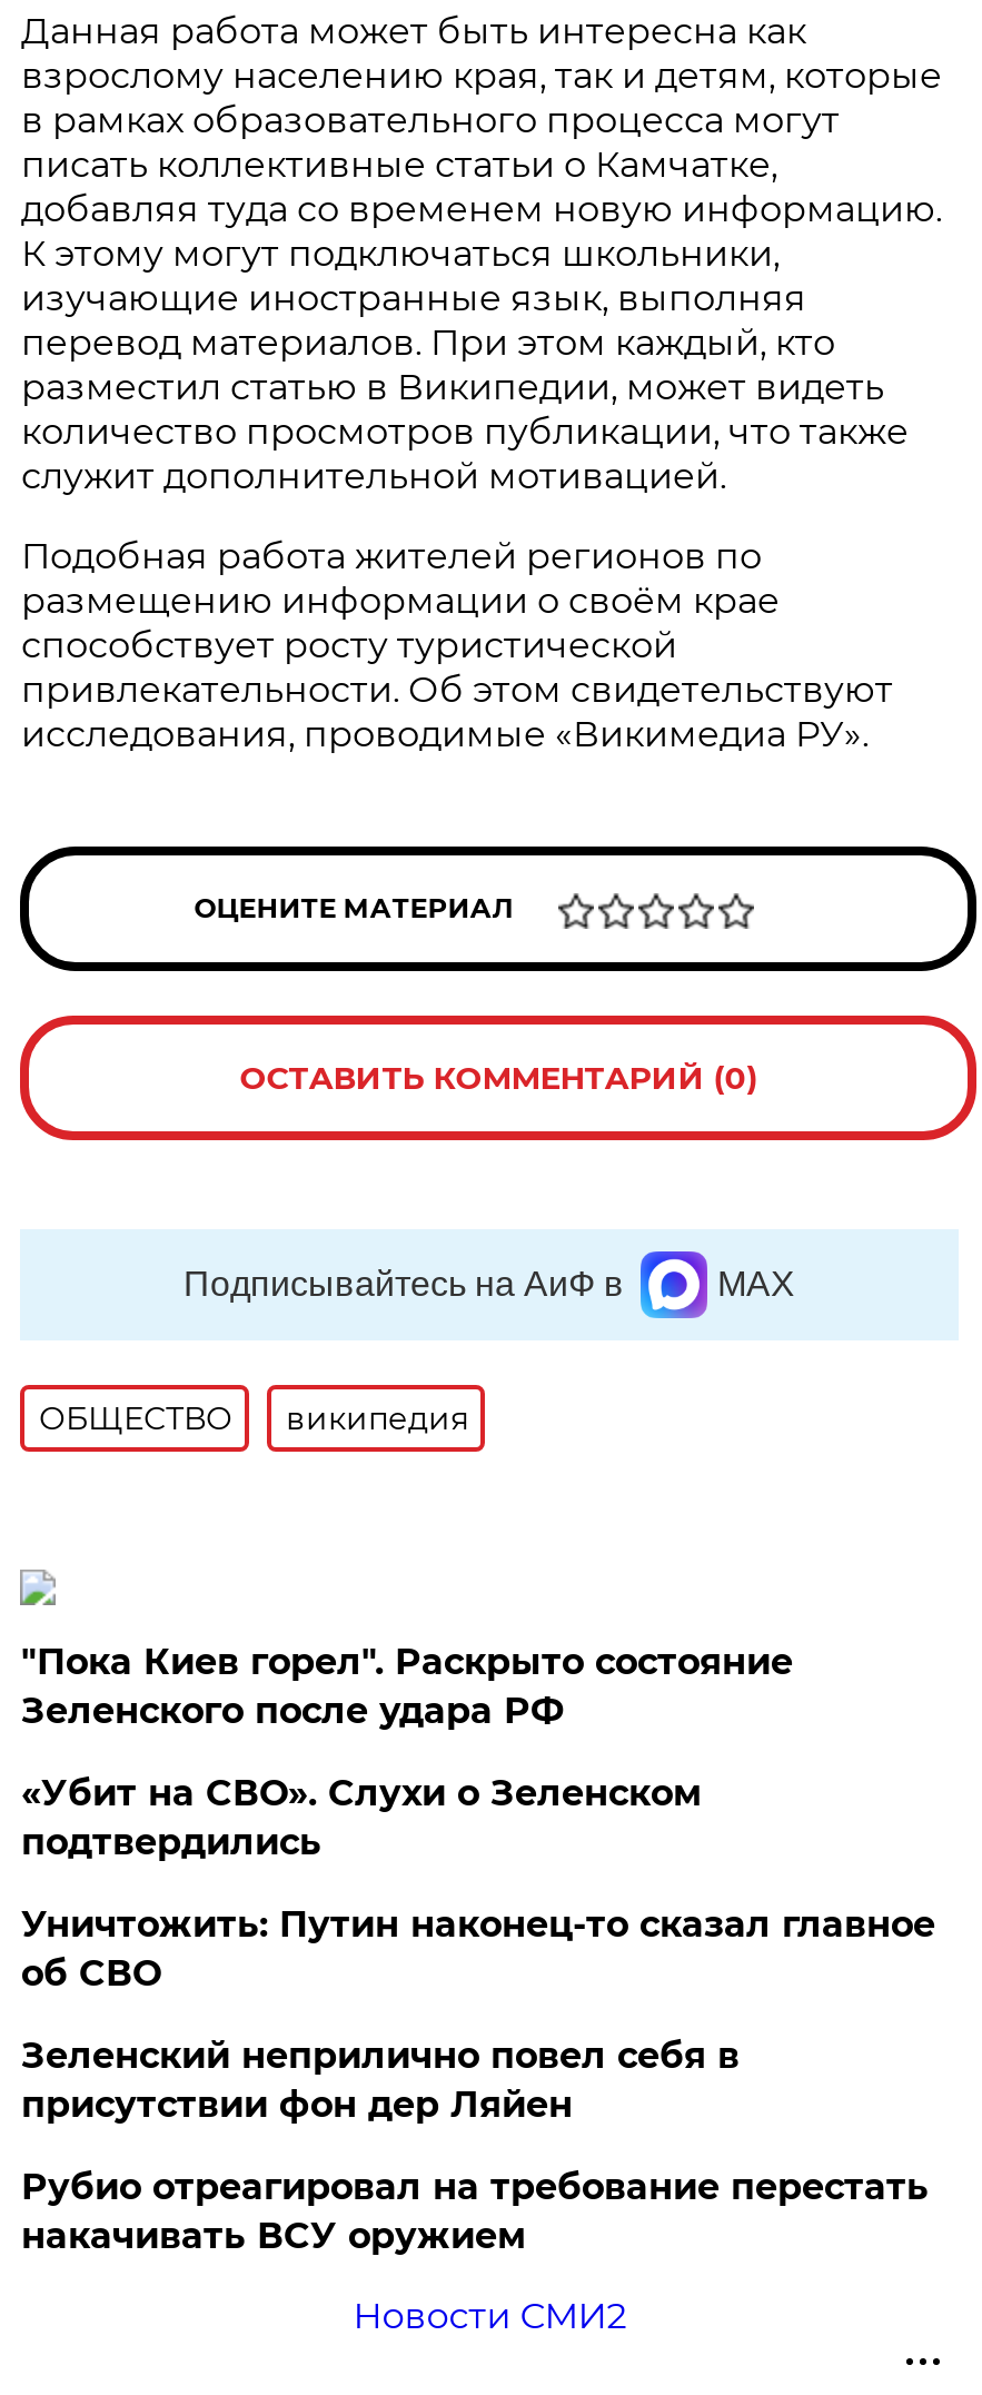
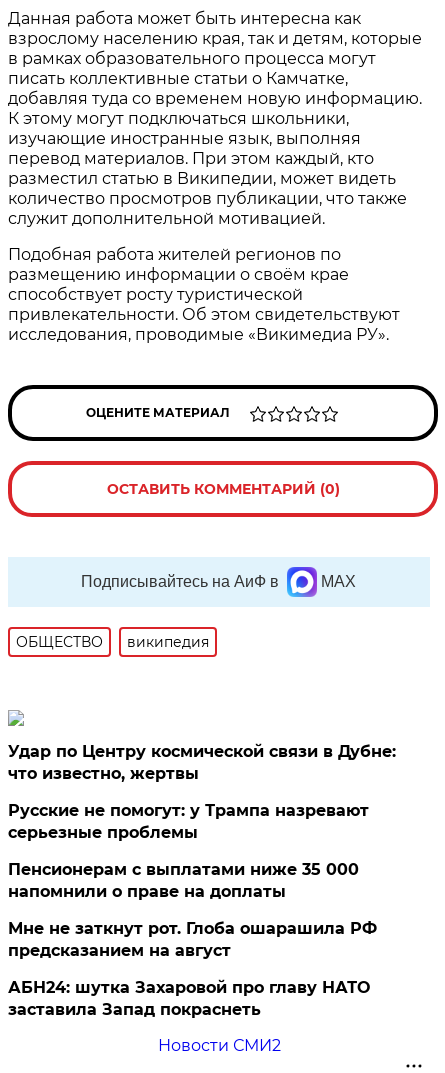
- "Пока Киев горел". Раскрыто состояние
- Зеленского после удара РФ
+ Удар по Центру космической связи в Дубне:
+ что известно, жертвы

- «Убит на СВО». Слухи о Зеленском
- подтвердились
+ Русские не помогут: у Трампа назревают
+ серьезные проблемы

- Уничтожить: Путин наконец-то сказал главное
- об СВО
+ Пенсионерам с выплатами ниже 35 000
+ напомнили о праве на доплаты

- Зеленский неприлично повел cебя в
- присутствии фон дер Ляйен
+ Мне не заткнут рот. Глоба ошарашила РФ
+ предсказанием на август

- Рубио отреагировал на требование перестать
- накачивать ВСУ оружием
+ АБН24: шутка Захаровой про главу НАТО
+ заставила Запад покраснеть
